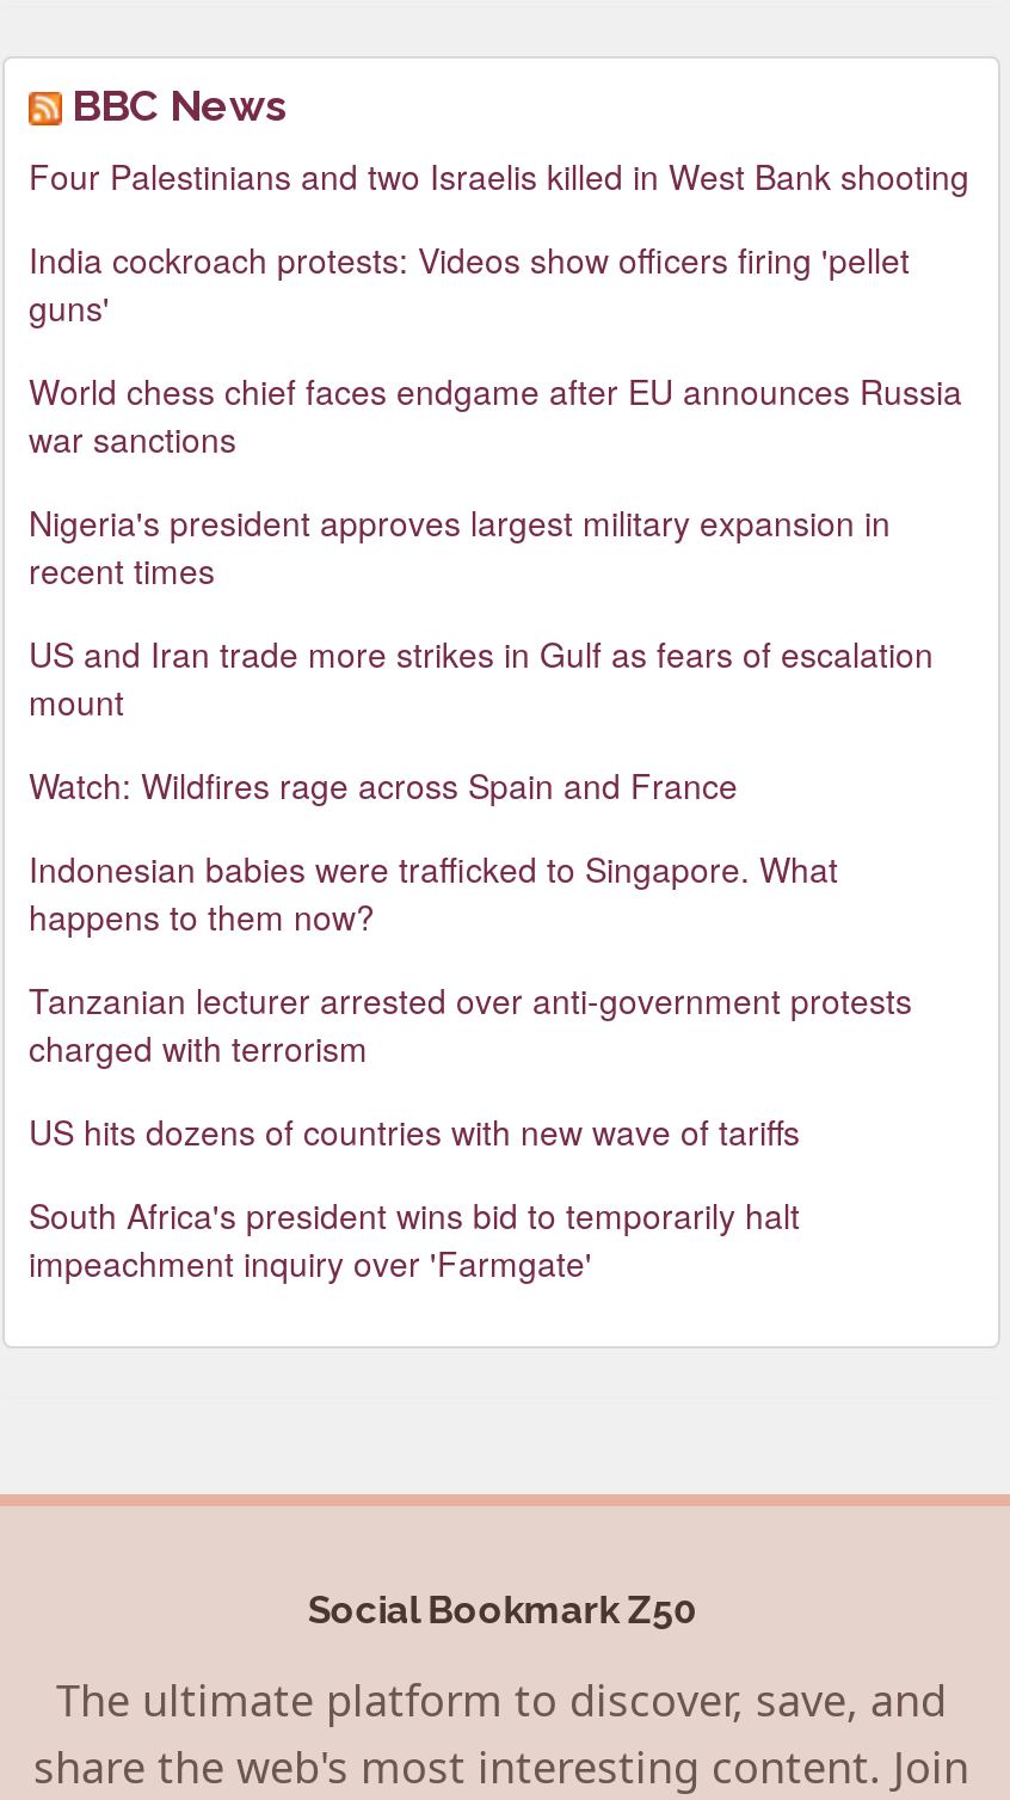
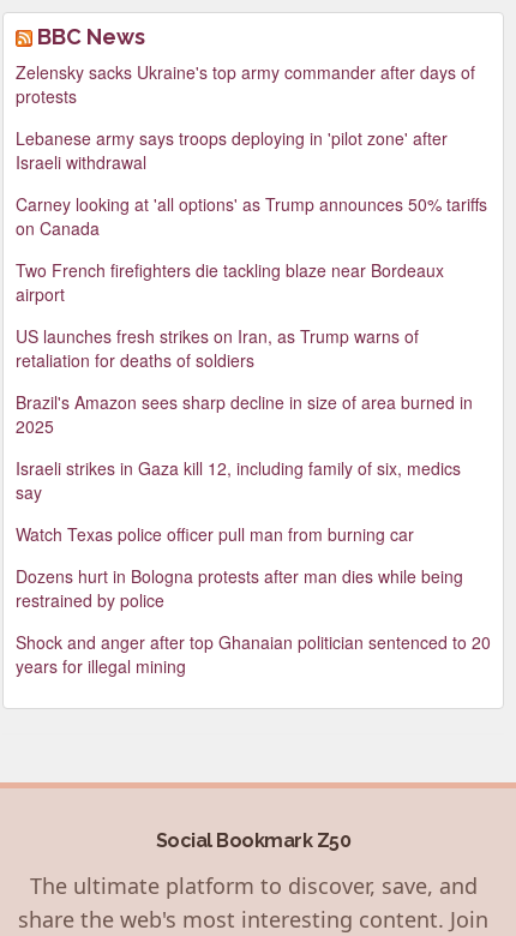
- Four Palestinians and two Israelis killed in West Bank shooting
+ Zelensky sacks Ukraine's top army commander after days of
+ protests

- India cockroach protests: Videos show officers firing 'pellet
- guns'
+ Lebanese army says troops deploying in 'pilot zone' after
+ Israeli withdrawal

- World chess chief faces endgame after EU announces Russia
- war sanctions
+ Carney looking at 'all options' as Trump announces 50% tariffs
+ on Canada

- Nigeria's president approves largest military expansion in
- recent times
+ Two French firefighters die tackling blaze near Bordeaux
+ airport

- US and Iran trade more strikes in Gulf as fears of escalation
- mount
+ US launches fresh strikes on Iran, as Trump warns of
+ retaliation for deaths of soldiers

- Watch: Wildfires rage across Spain and France
+ Brazil's Amazon sees sharp decline in size of area burned in
+ 2025

- Indonesian babies were trafficked to Singapore. What
- happens to them now?
+ Israeli strikes in Gaza kill 12, including family of six, medics
+ say

- Tanzanian lecturer arrested over anti-government protests
- charged with terrorism
+ Watch Texas police officer pull man from burning car

- US hits dozens of countries with new wave of tariffs
+ Dozens hurt in Bologna protests after man dies while being
+ restrained by police

- South Africa's president wins bid to temporarily halt
- impeachment inquiry over 'Farmgate'
+ Shock and anger after top Ghanaian politician sentenced to 20
+ years for illegal mining
